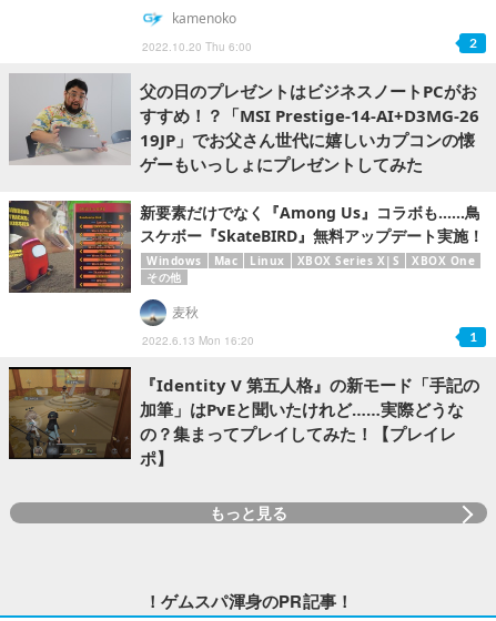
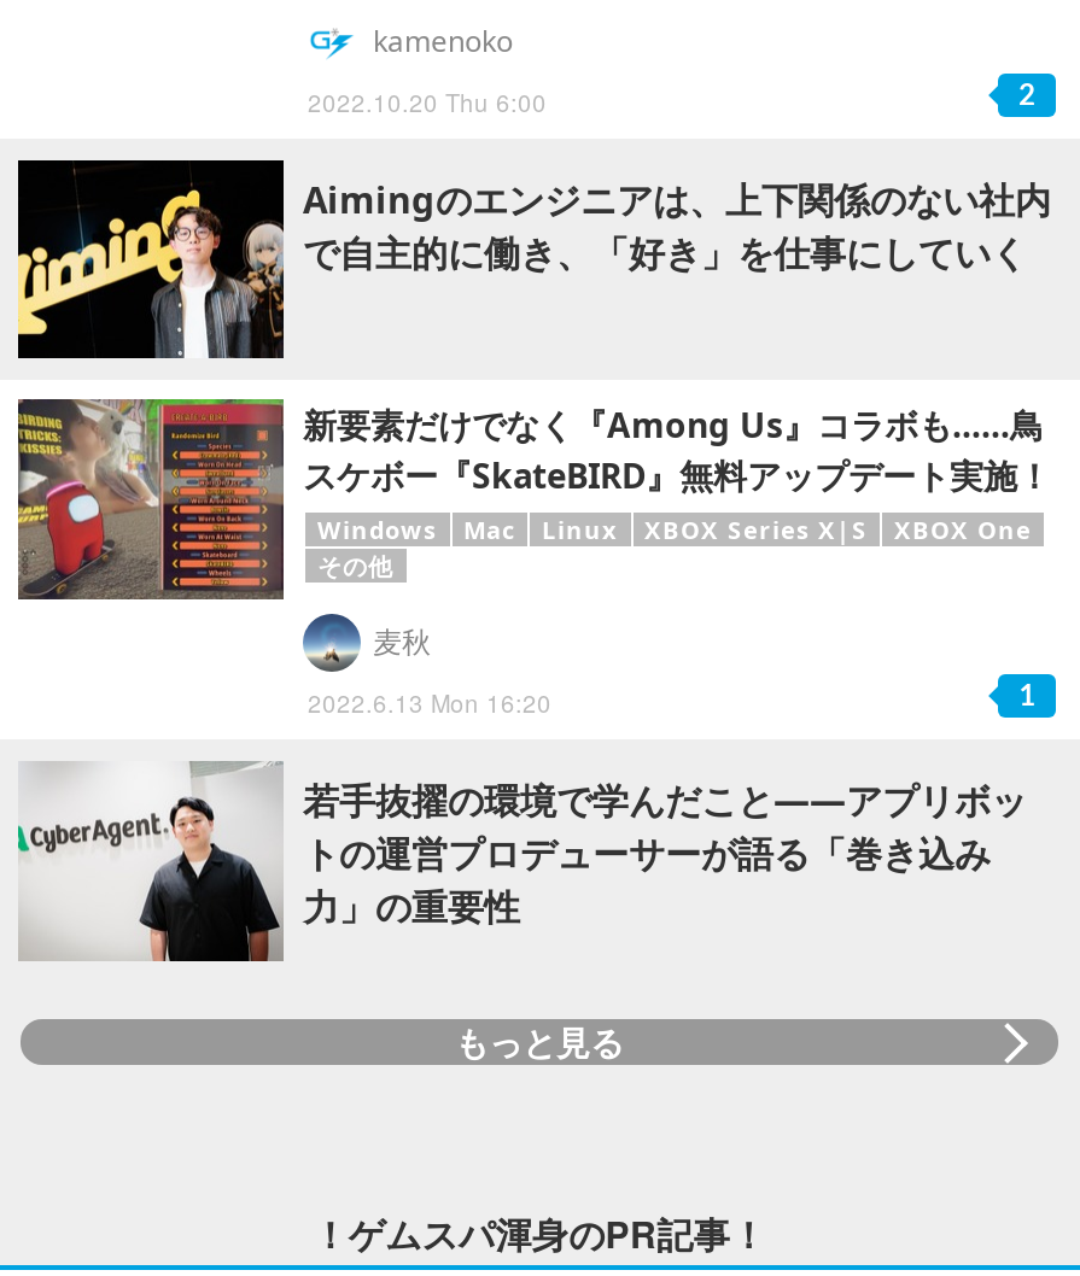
- [image]
- 父の日のプレゼントはビジネスノートPCがお
- すすめ！？「MSI Prestige-14-AI+D3MG-26
- 19JP」でお父さん世代に嬉しいカプコンの懐
- ゲーもいっしょにプレゼントしてみた
+ [image]
+ Aimingのエンジニアは、上下関係のない社内
+ で自主的に働き、「好き」を仕事にしていく

- [image]
- 『Identity V 第五人格』の新モード「手記の
- 加筆」はPvEと聞いたけれど……実際どうな
- の？集まってプレイしてみた！【プレイレ
- ポ】
+ [image]
+ 若手抜擢の環境で学んだこと――アプリボッ
+ トの運営プロデューサーが語る「巻き込み
+ 力」の重要性
